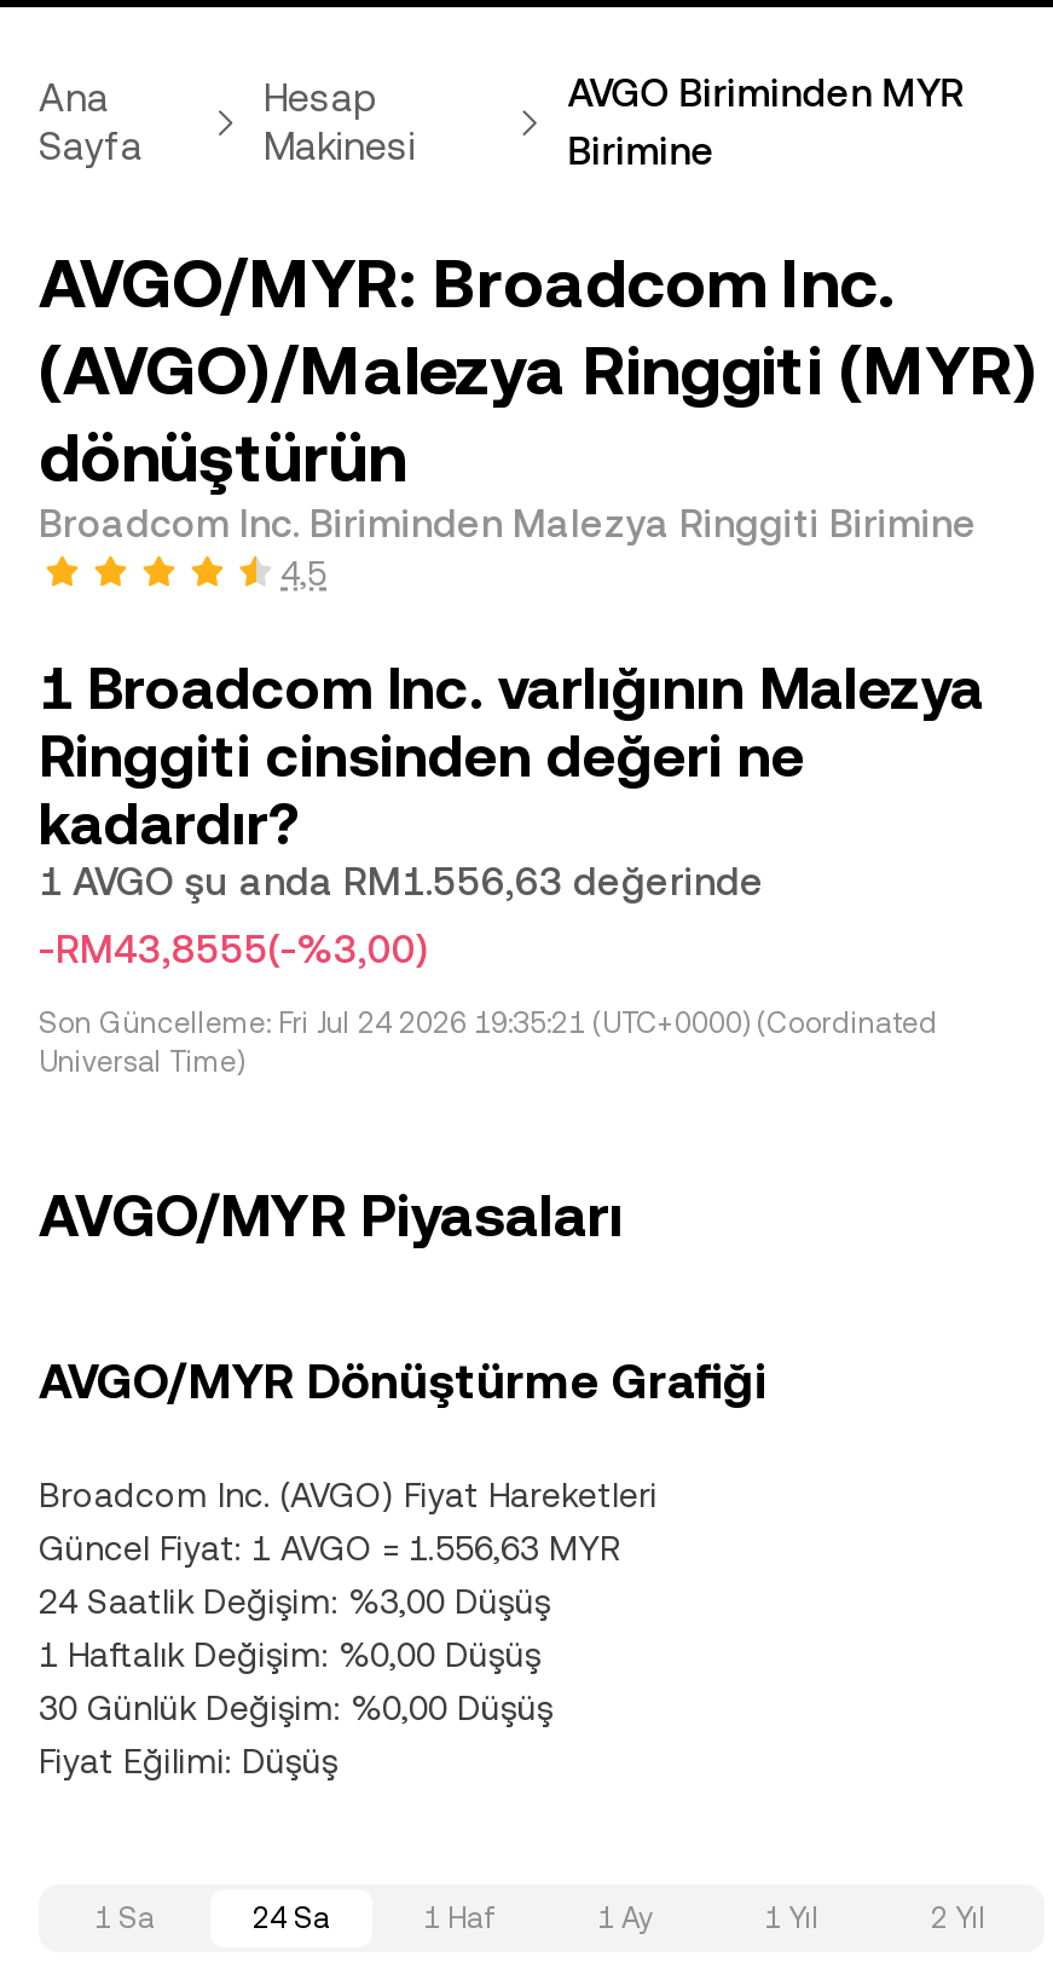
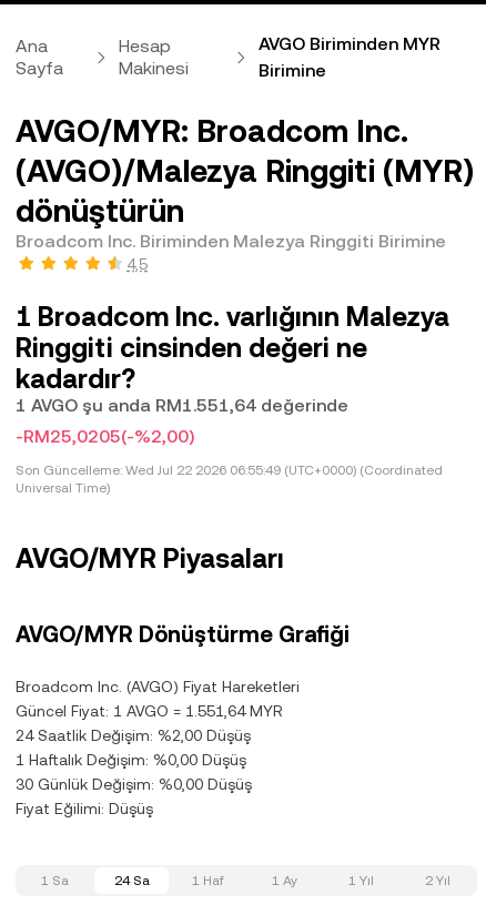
- 1 AVGO şu anda RM1.556,63 değerinde
+ 1 AVGO şu anda RM1.551,64 değerinde

- -RM43,8555(-%3,00)
+ -RM25,0205(-%2,00)

- Son Güncelleme: Fri Jul 24 2026 19:35:21 (UTC+0000) (Coordinated
+ Son Güncelleme: Wed Jul 22 2026 06:55:49 (UTC+0000) (Coordinated

- Güncel Fiyat: 1 AVGO = 1.556,63 MYR
+ Güncel Fiyat: 1 AVGO = 1.551,64 MYR

- 24 Saatlik Değişim: %3,00 Düşüş
+ 24 Saatlik Değişim: %2,00 Düşüş
